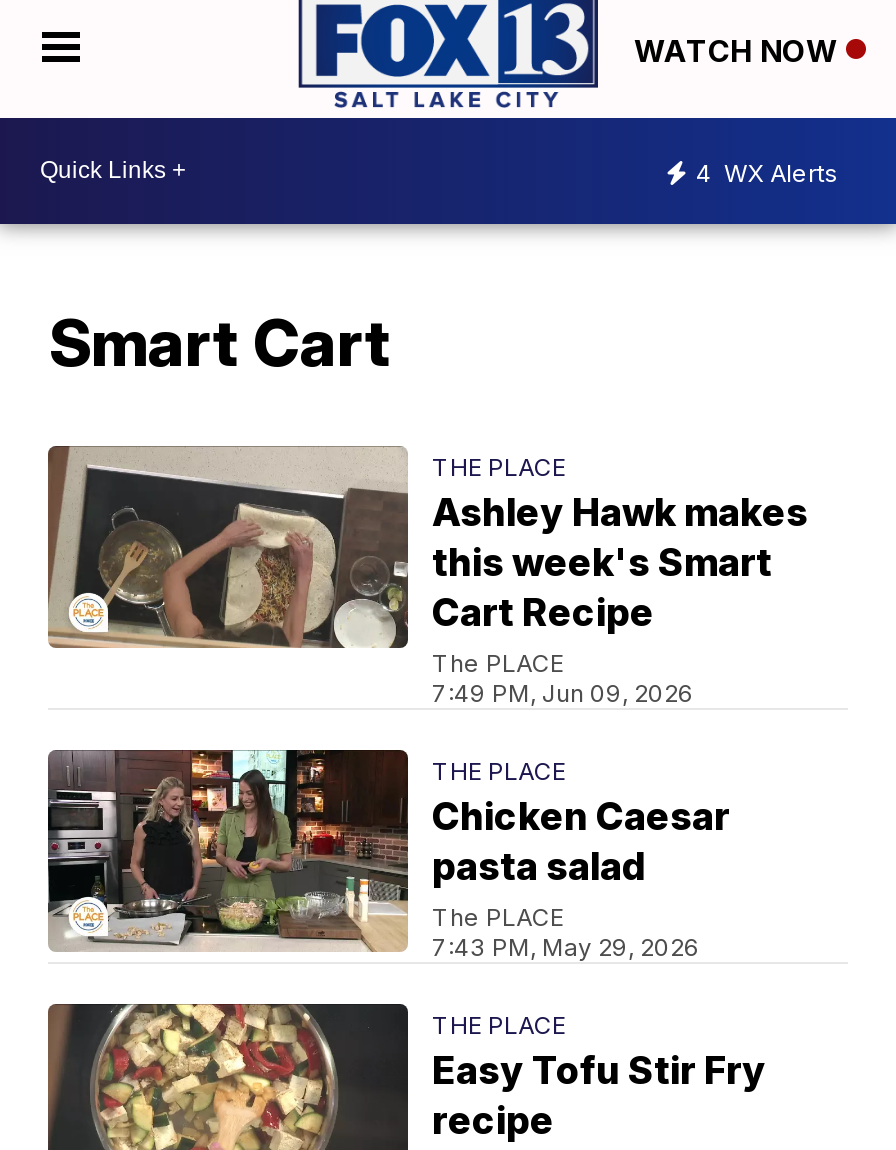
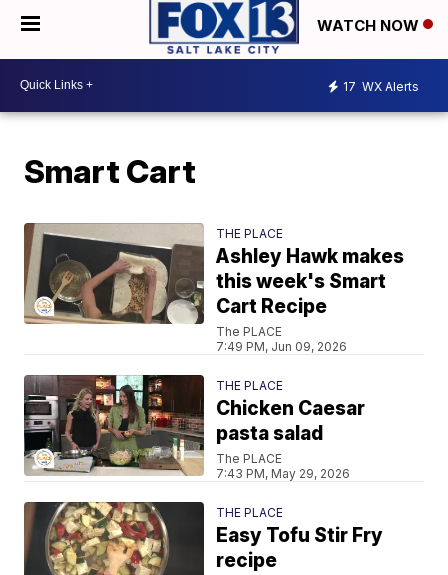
- 4 WX Alerts
+ 17 WX Alerts
